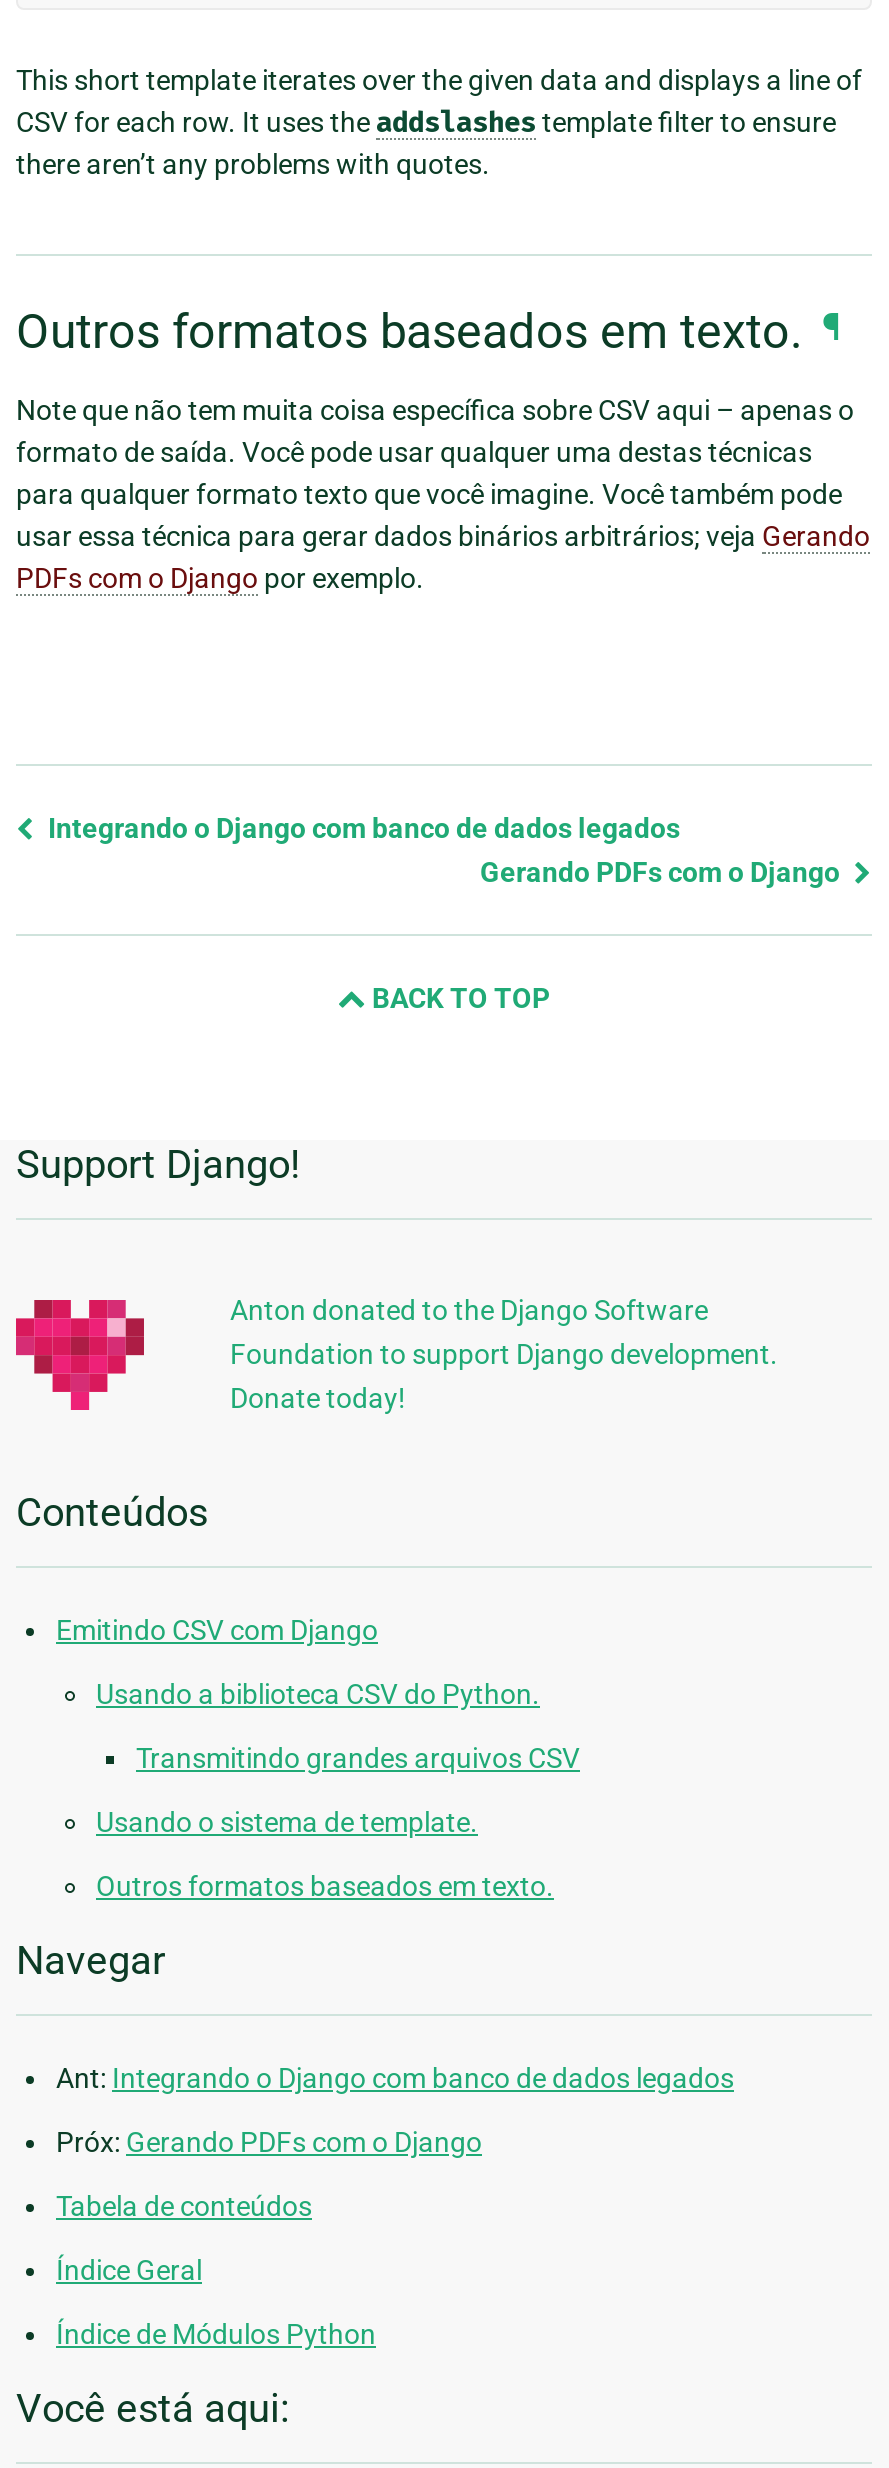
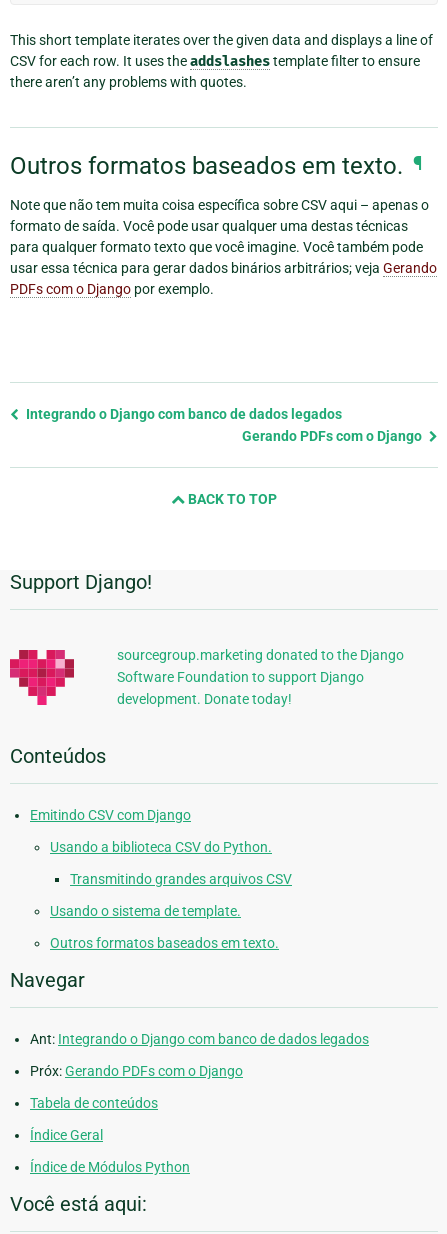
- Anton donated to the Django Software
- Foundation to support Django development.
- Donate today!
+ sourcegroup.marketing donated to the Django
+ Software Foundation to support Django
+ development. Donate today!
